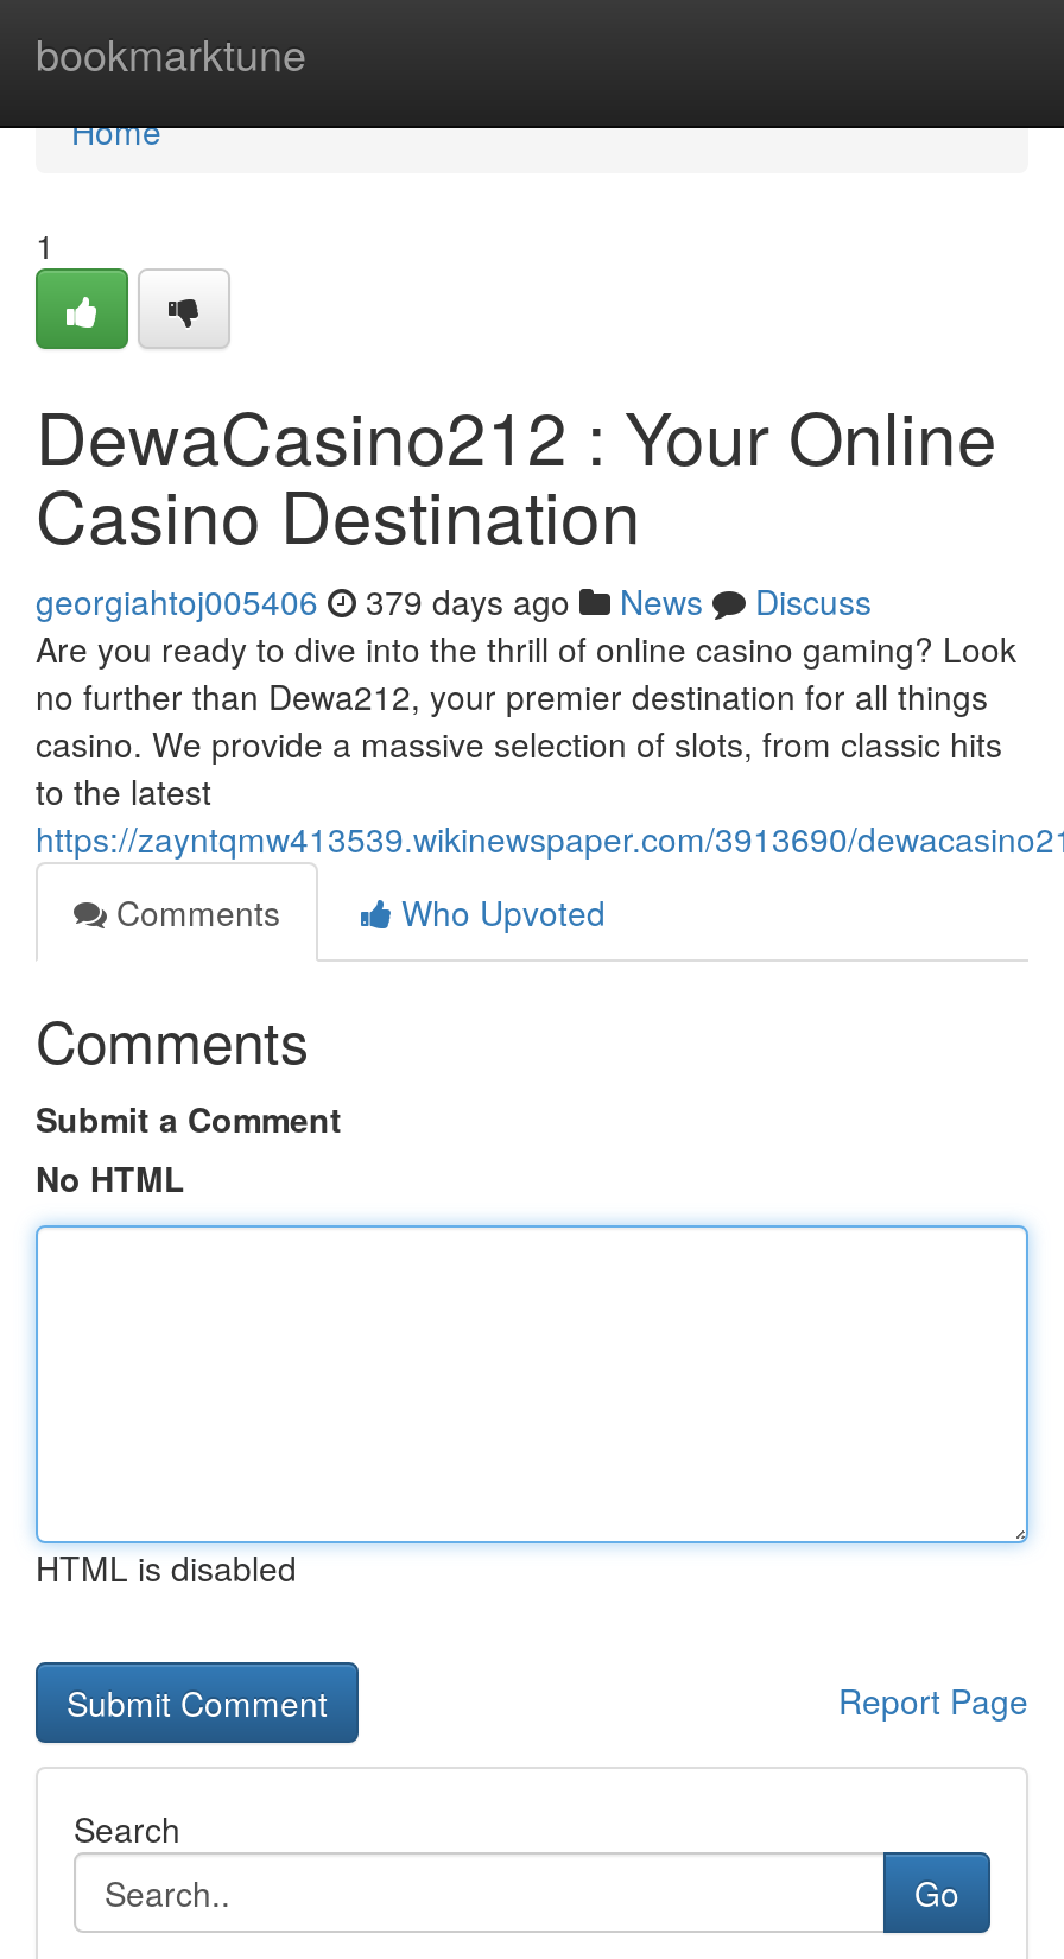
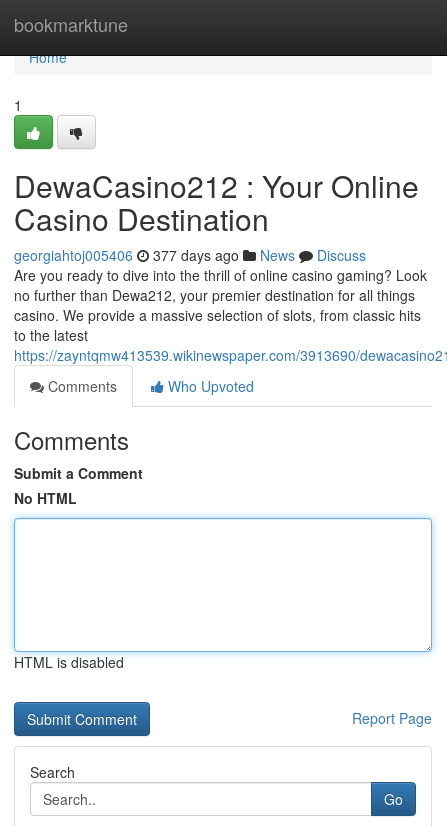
- georgiahtoj005406 379 days ago News Discuss
+ georgiahtoj005406 377 days ago News Discuss
